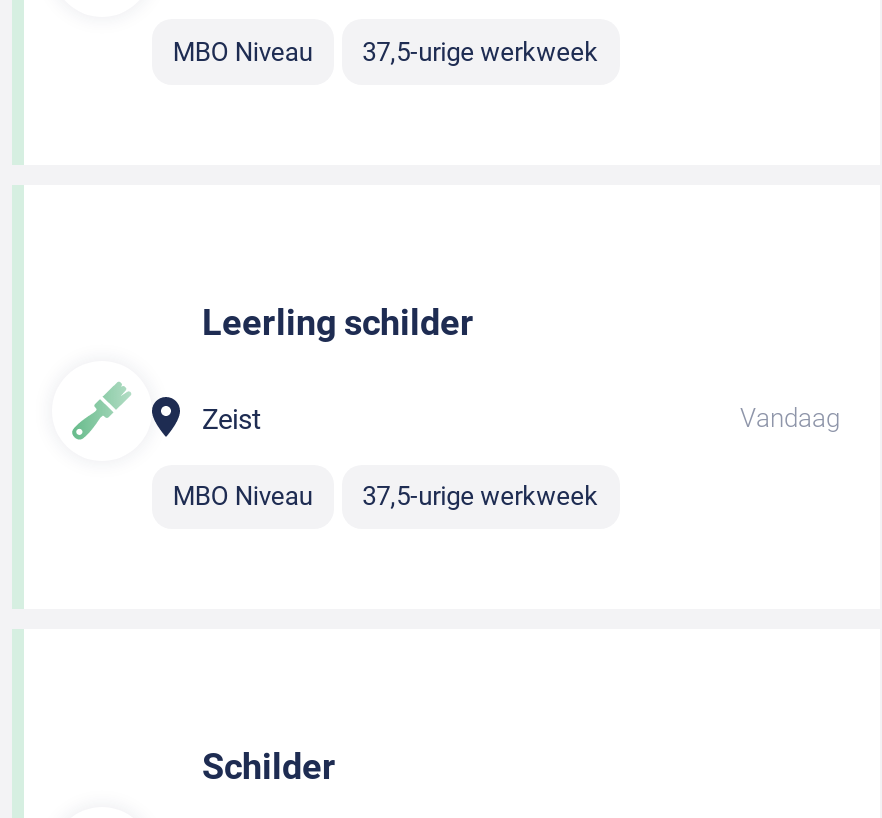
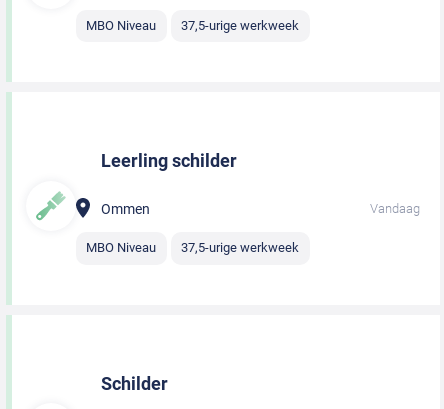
- Zeist
+ Ommen
